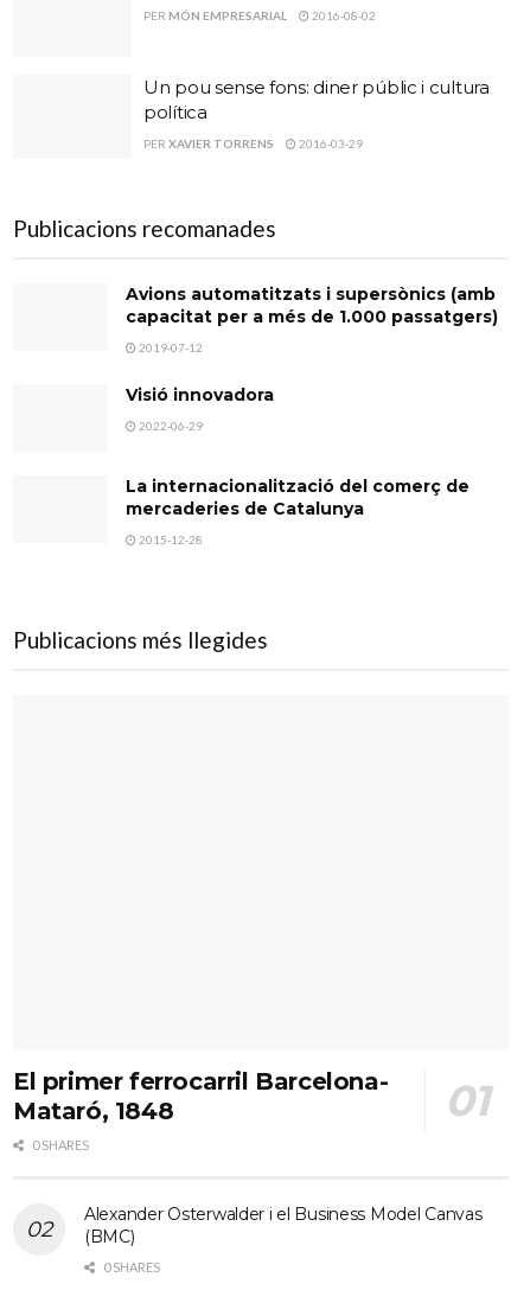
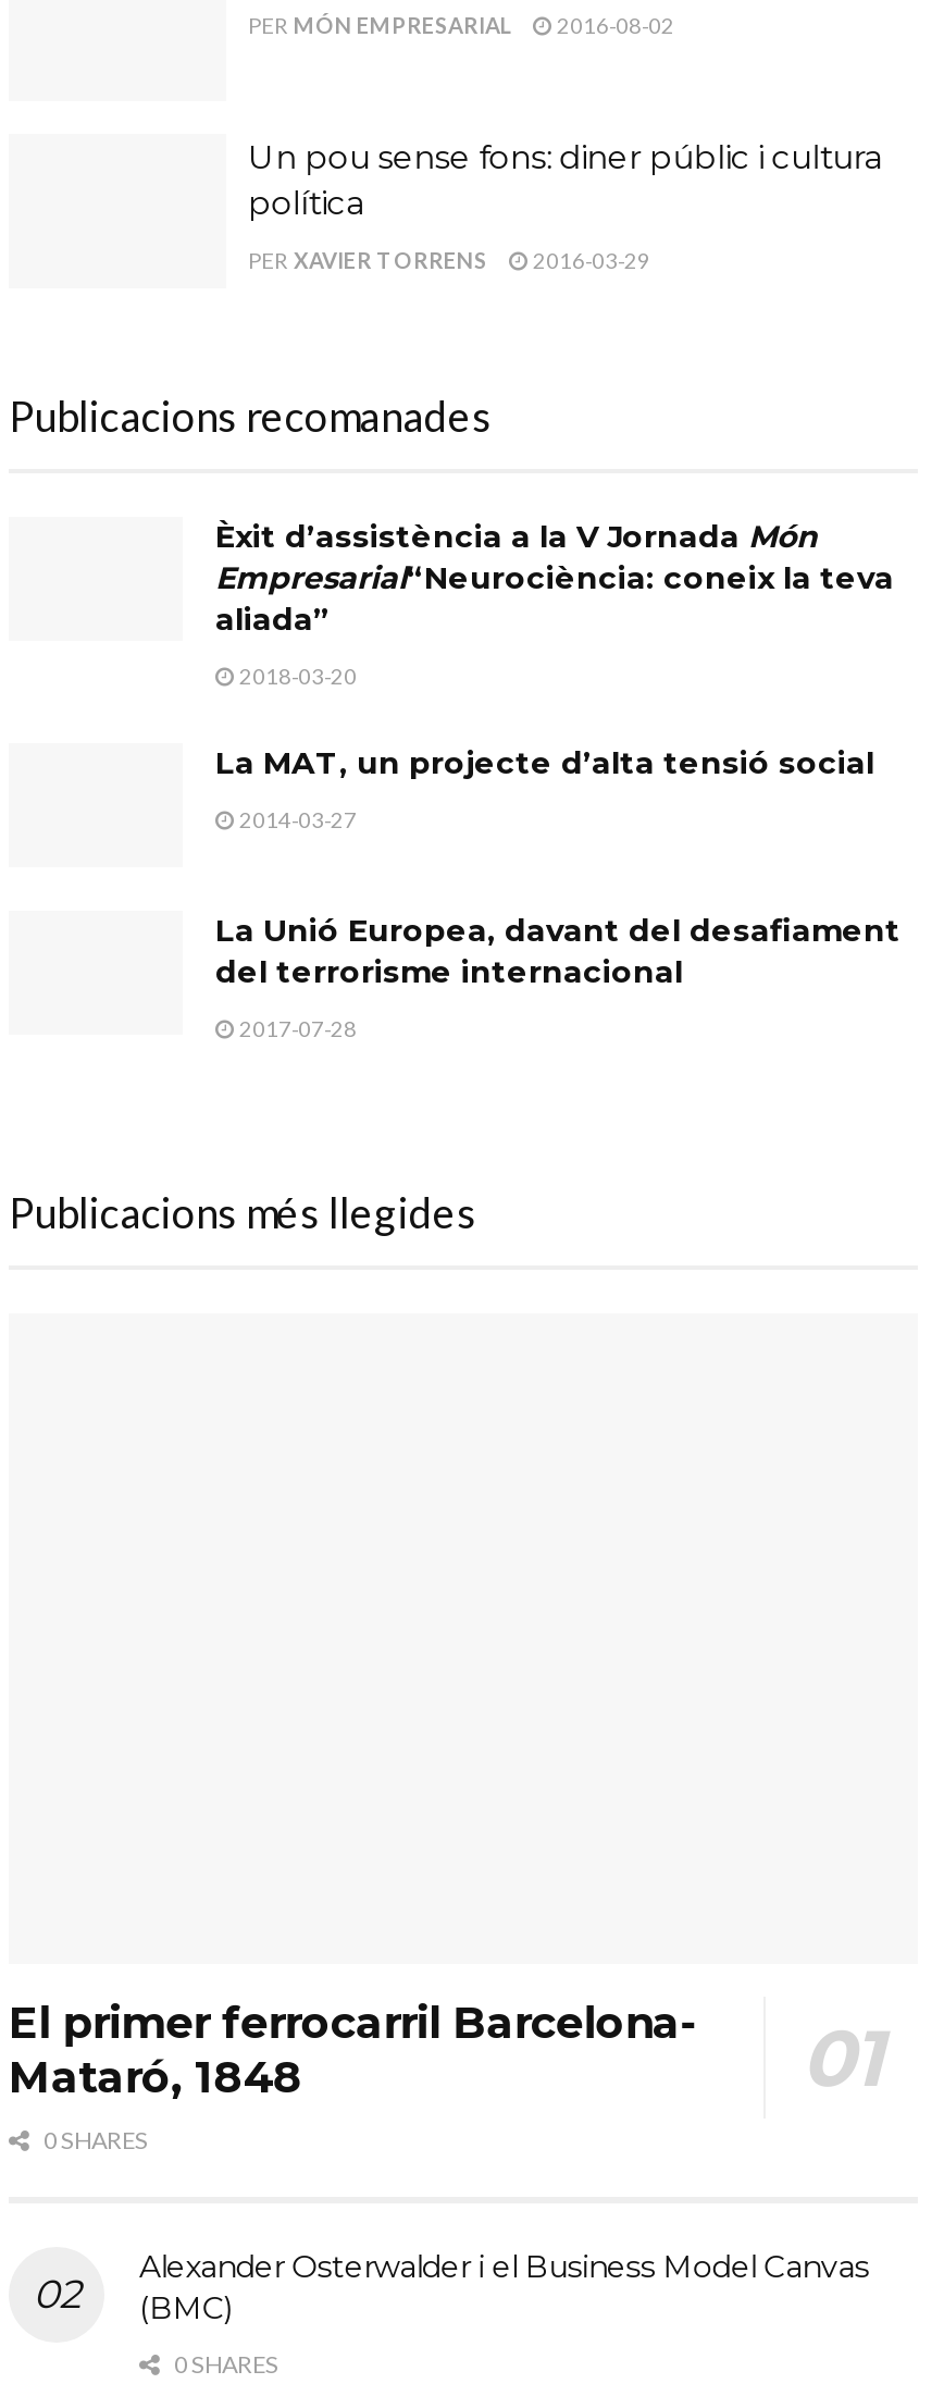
- Avions automatitzats i supersònics (amb
- capacitat per a més de 1.000 passatgers)
+ Èxit d’assistència a la V Jornada Món
+ Empresarial“Neurociència: coneix la teva
+ aliada”

- 2019-07-12
+ 2018-03-20

- Visió innovadora
+ La MAT, un projecte d’alta tensió social

- 2022-06-29
+ 2014-03-27

- La internacionalització del comerç de
- mercaderies de Catalunya
+ La Unió Europea, davant del desafiament
+ del terrorisme internacional

- 2015-12-28
+ 2017-07-28
